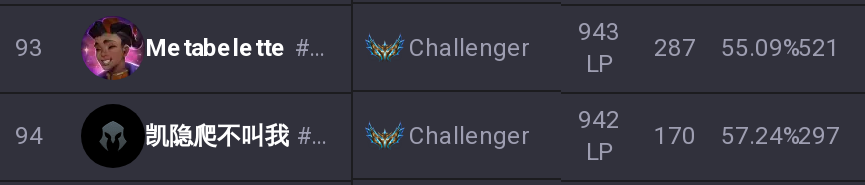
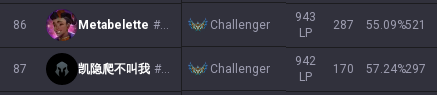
- 93
+ 86

- 94
+ 87
